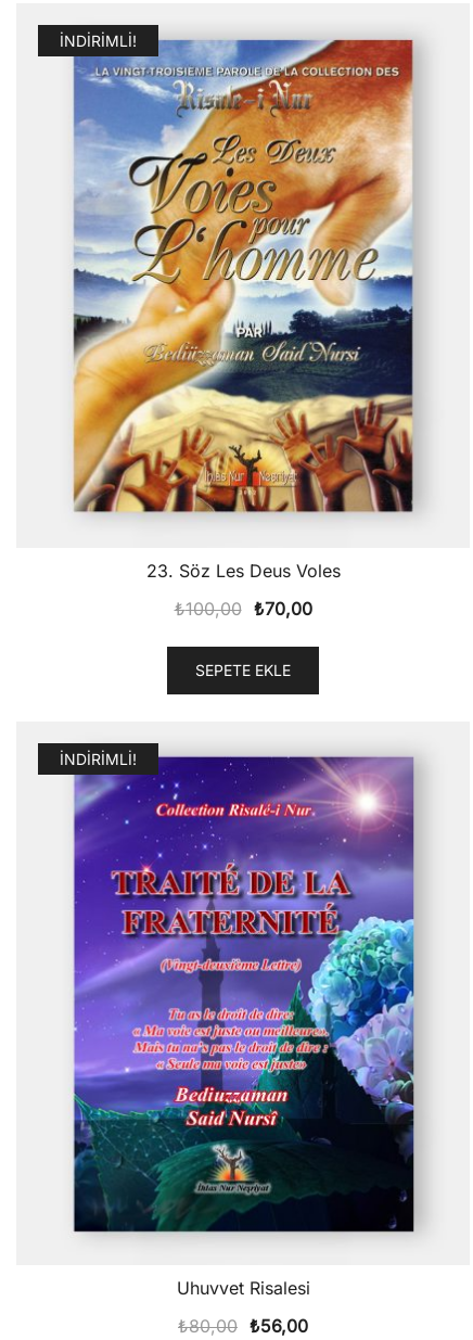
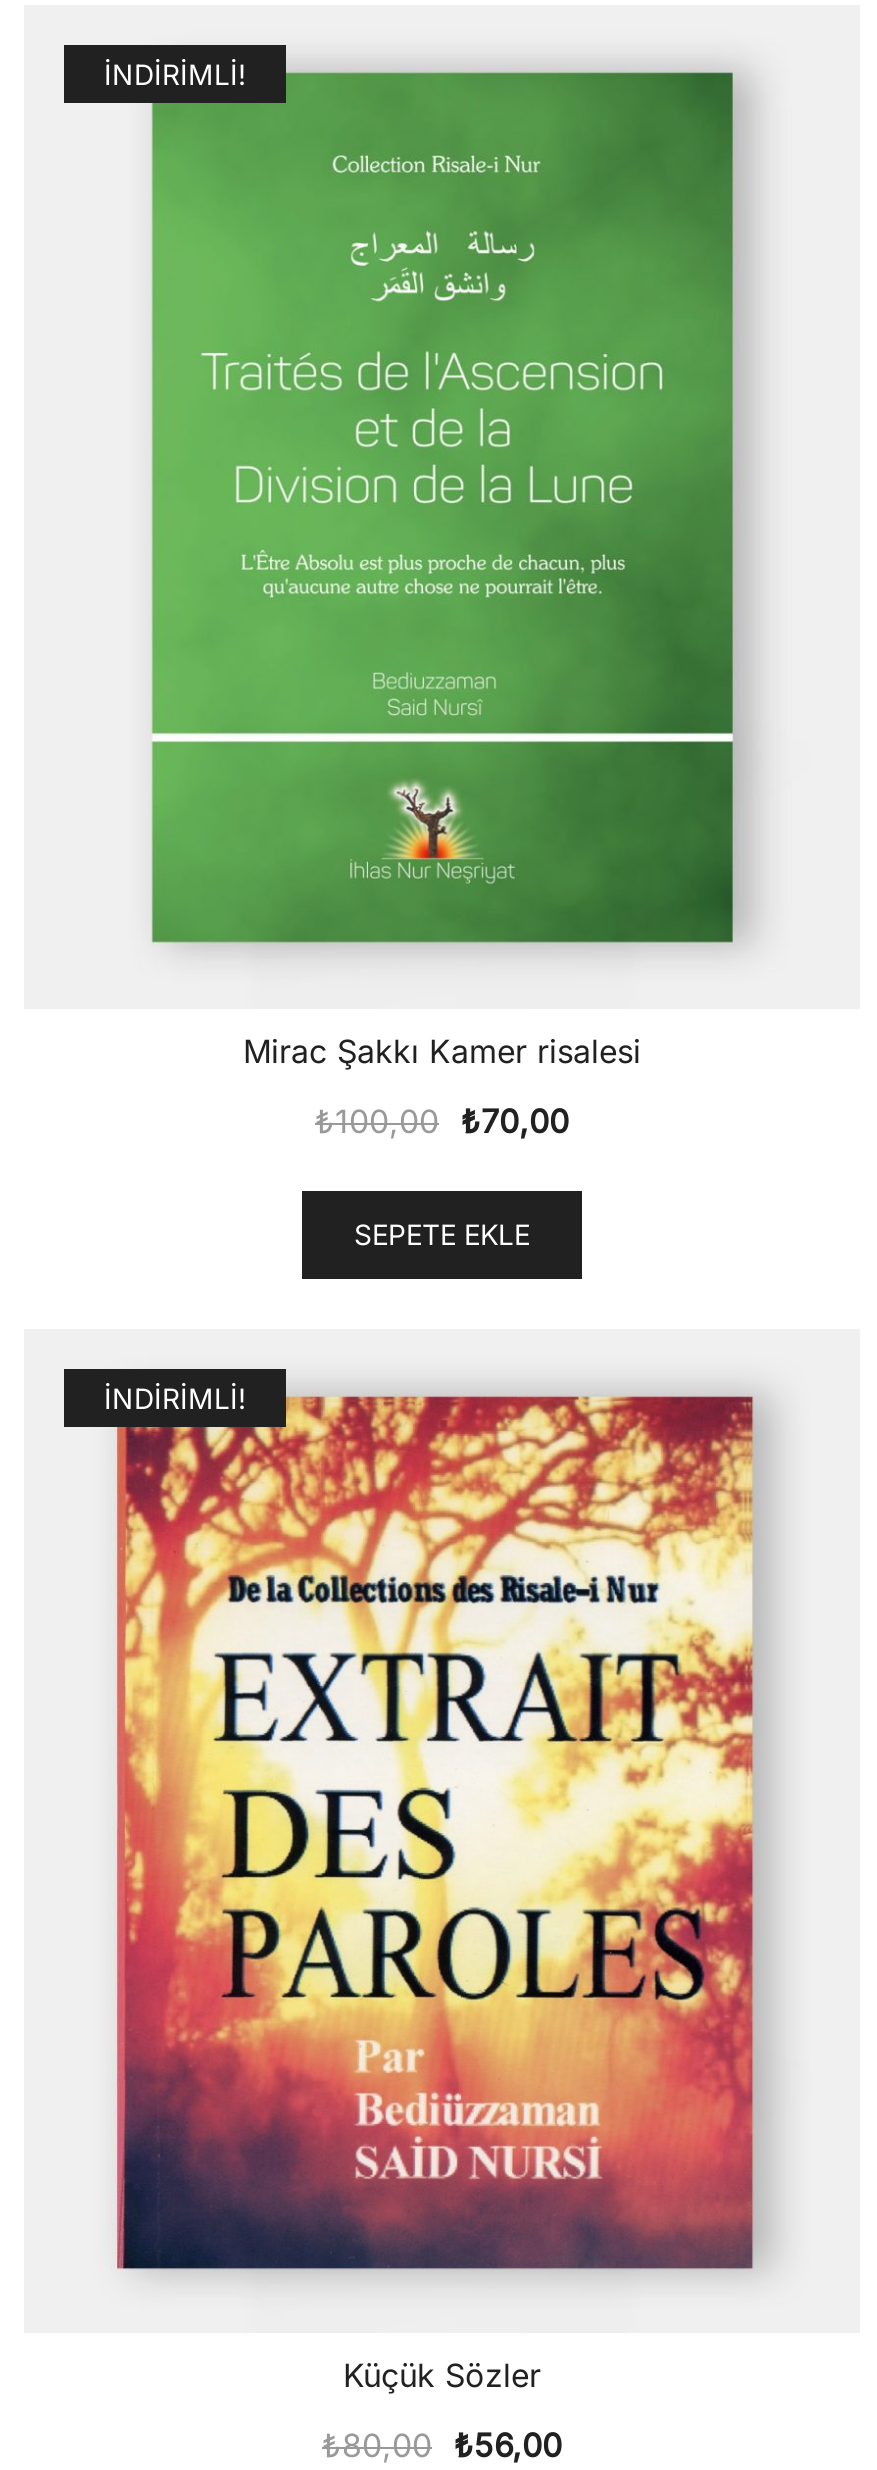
- [image]
+ [image]

- 23. Söz Les Deus Voles
+ Mirac Şakkı Kamer risalesi

- [image]
+ [image]

- Uhuvvet Risalesi
+ Küçük Sözler
